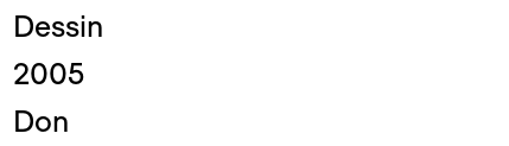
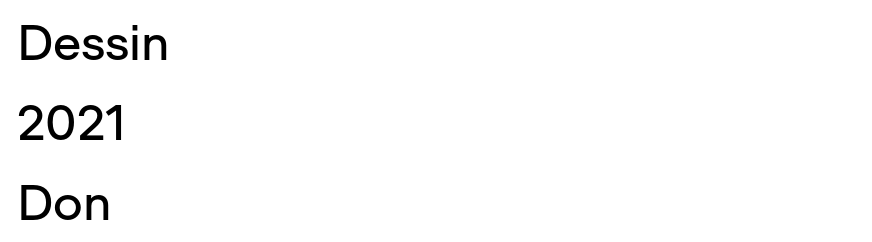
- 2005
+ 2021
